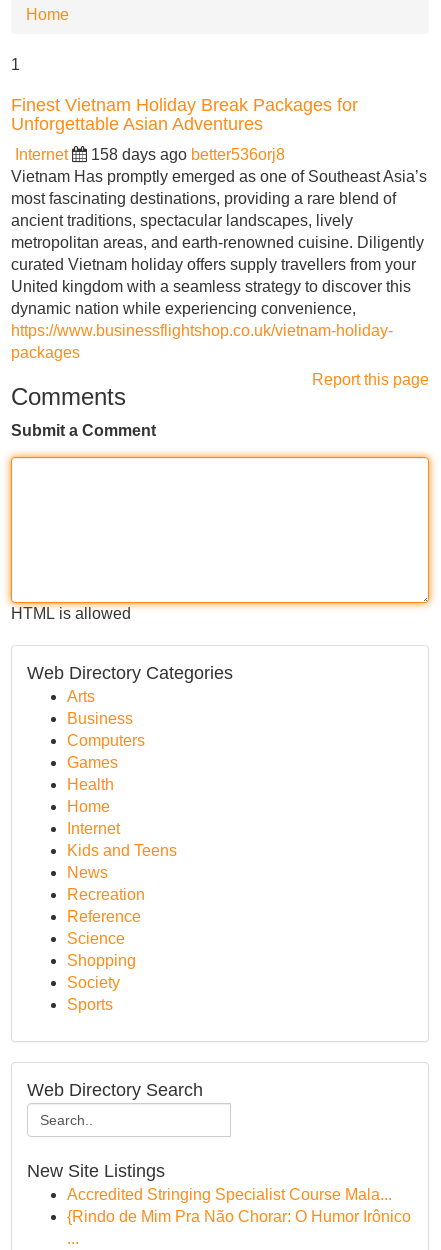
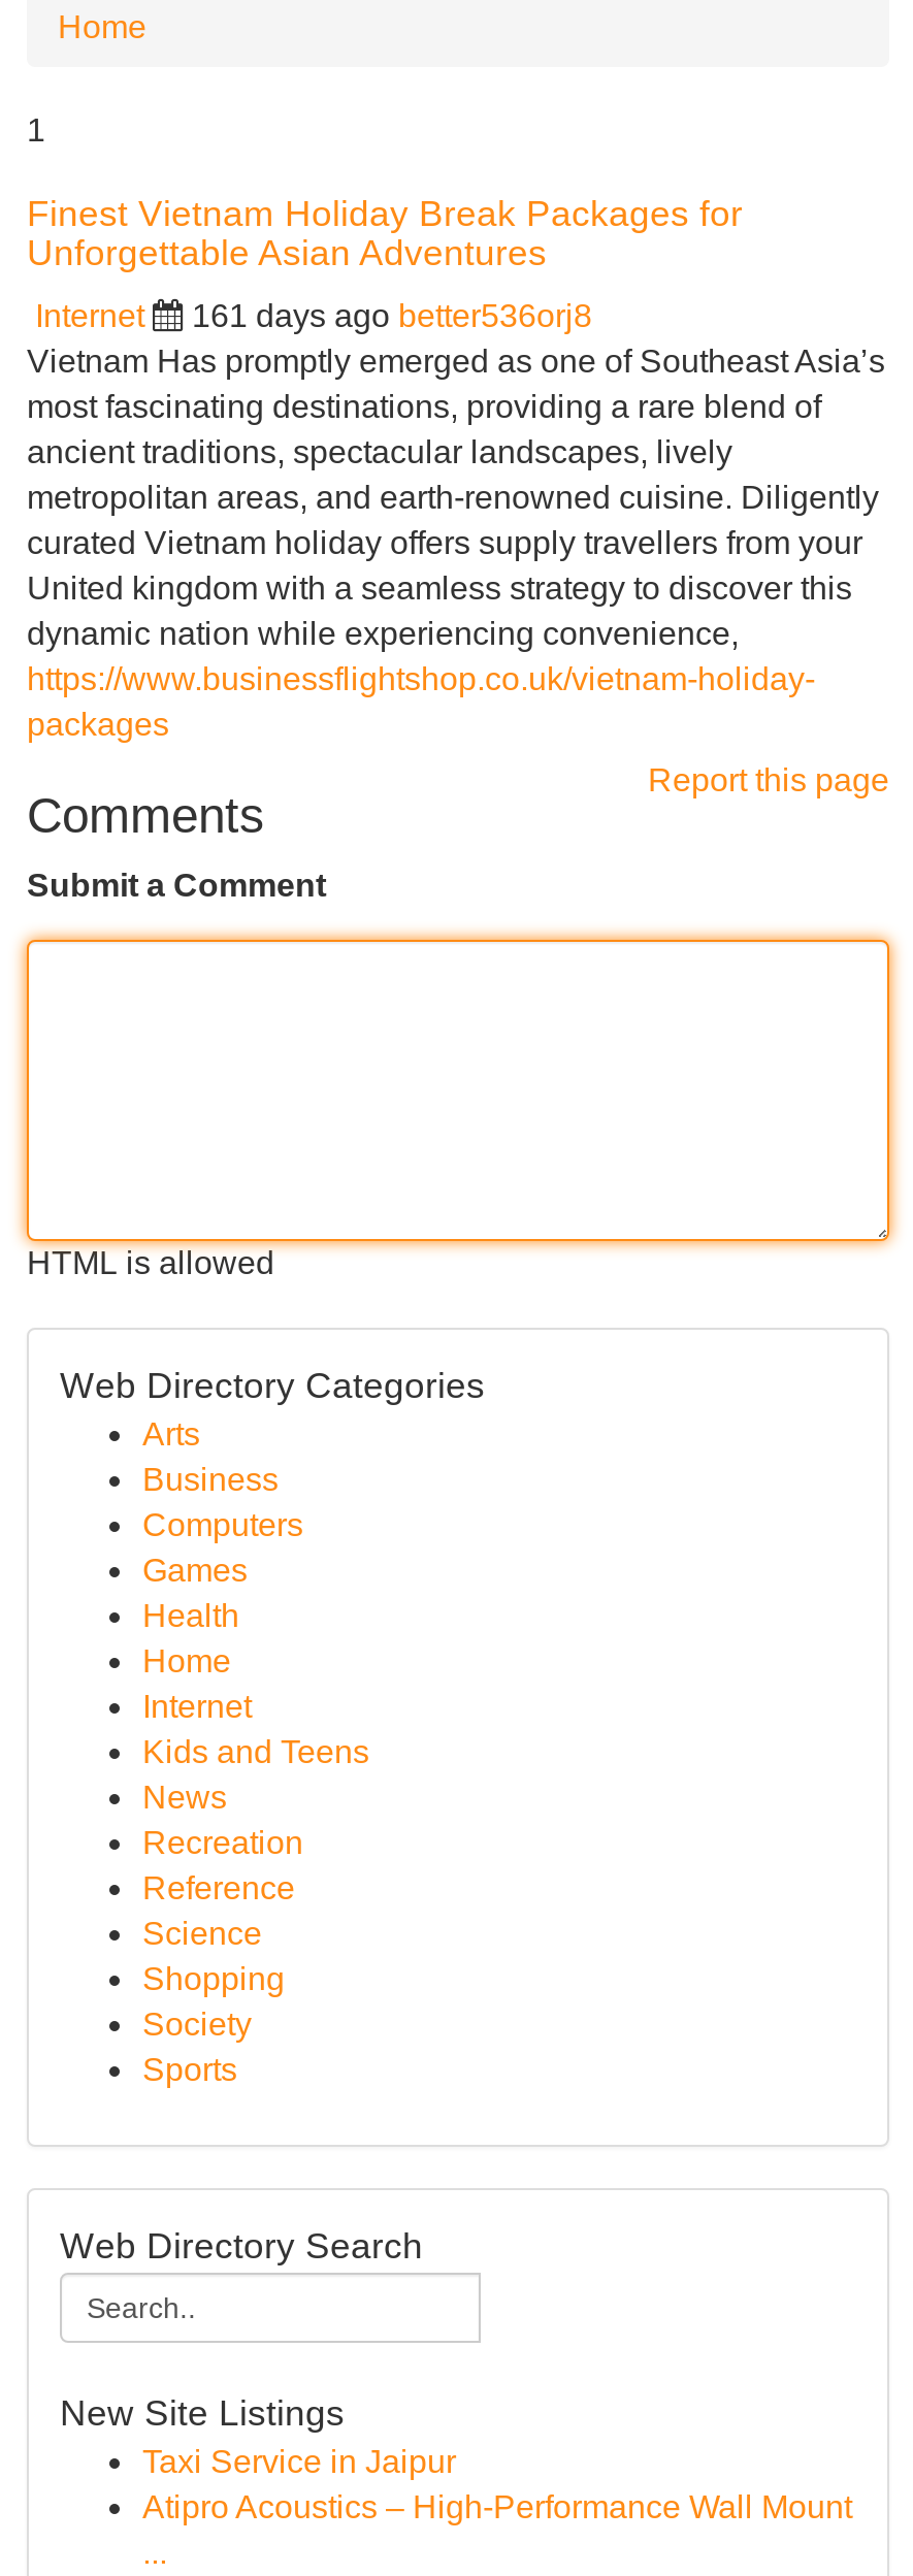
- 158 days ago better536orj8
+ 161 days ago better536orj8

- Accredited Stringing Specialist Course Mala...
- {Rindo de Mim Pra Não Chorar: O Humor Irônico
+ Taxi Service in Jaipur
+ Atipro Acoustics – High-Performance Wall Mount
